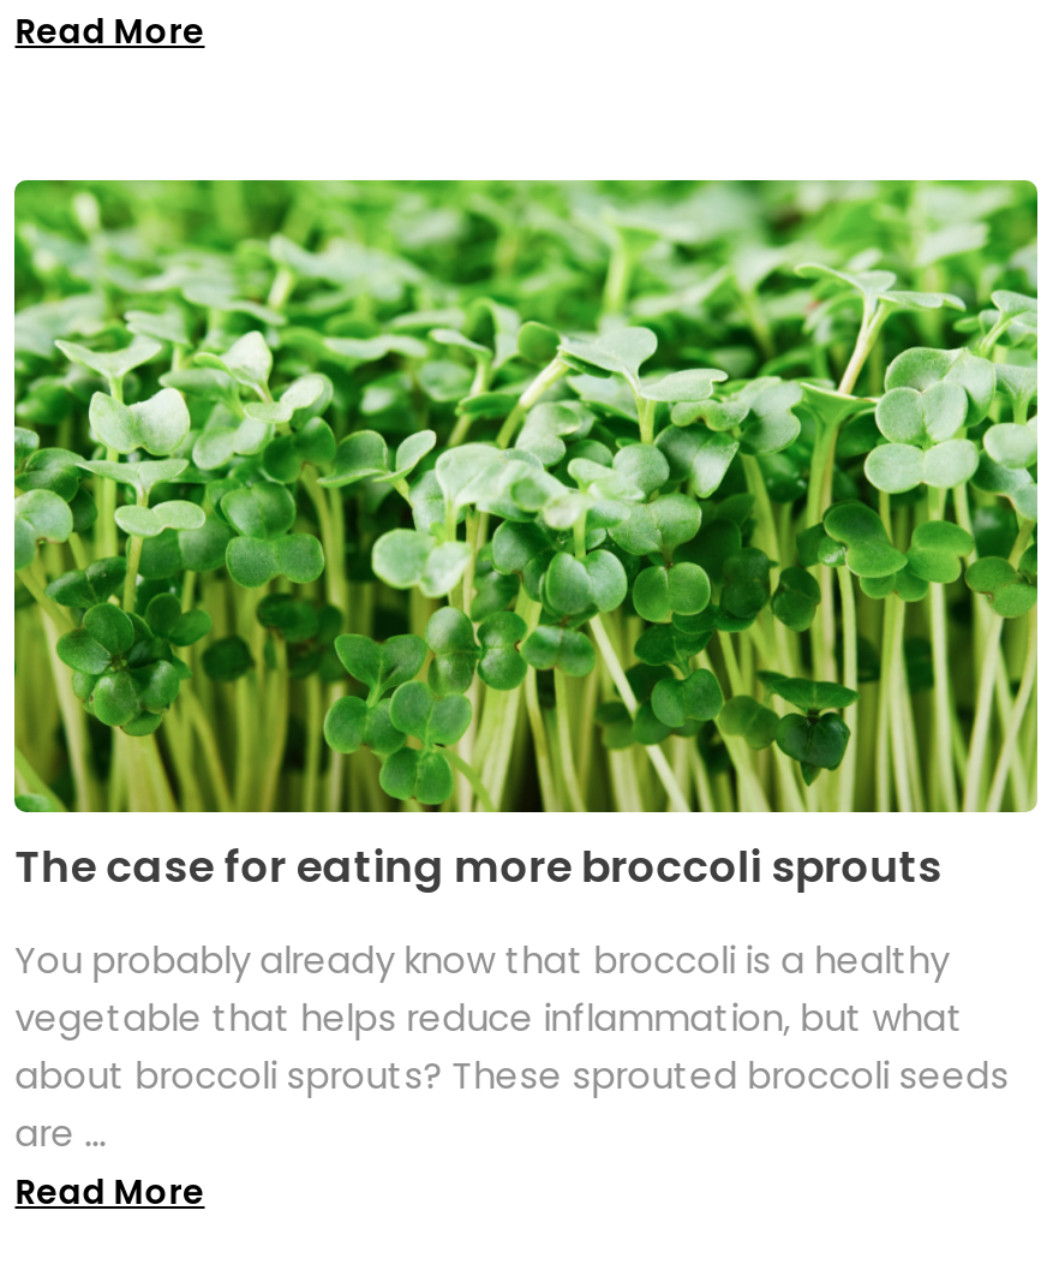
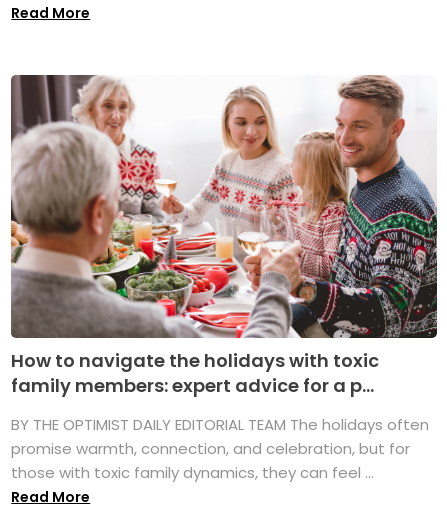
- [image]
- The case for eating more broccoli sprouts
+ [image]
+ How to navigate the holidays with toxic
+ family members: expert advice for a p...

- You probably already know that broccoli is a healthy
- vegetable that helps reduce inflammation, but what
- about broccoli sprouts? These sprouted broccoli seeds
- are ...
+ BY THE OPTIMIST DAILY EDITORIAL TEAM The holidays often
+ promise warmth, connection, and celebration, but for
+ those with toxic family dynamics, they can feel ...
